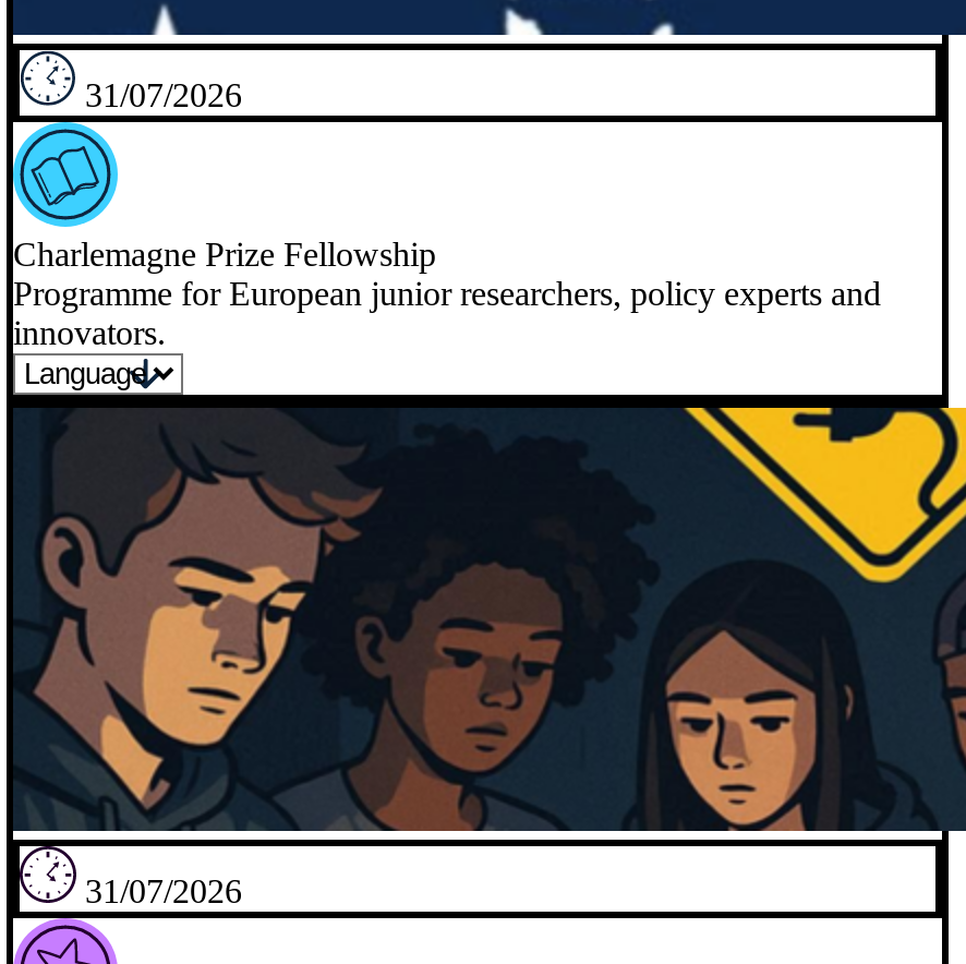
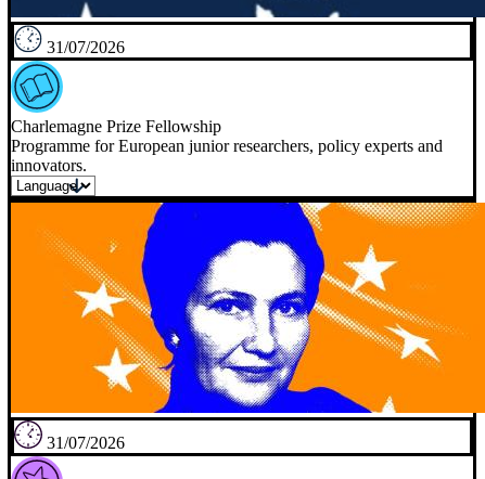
- [image]
+ [image]
